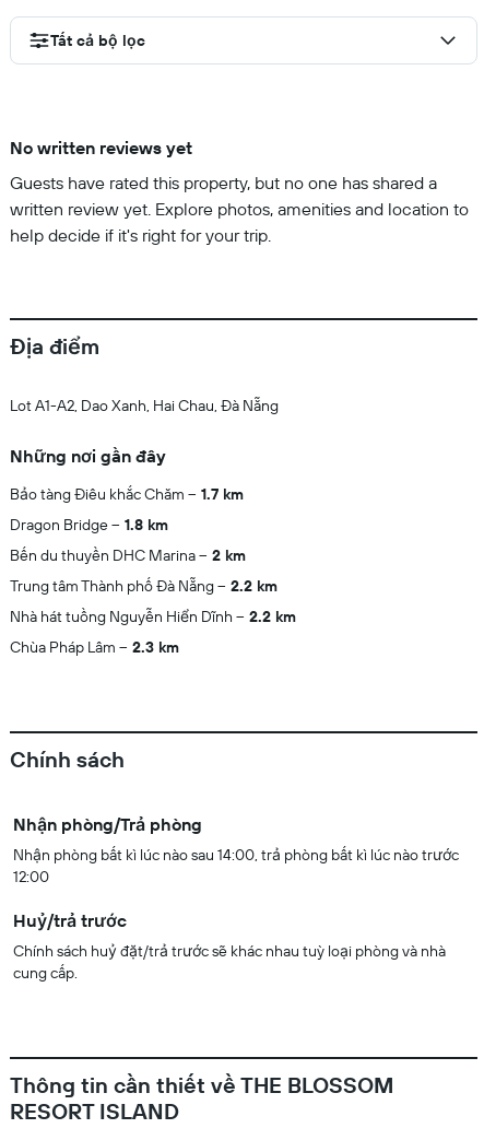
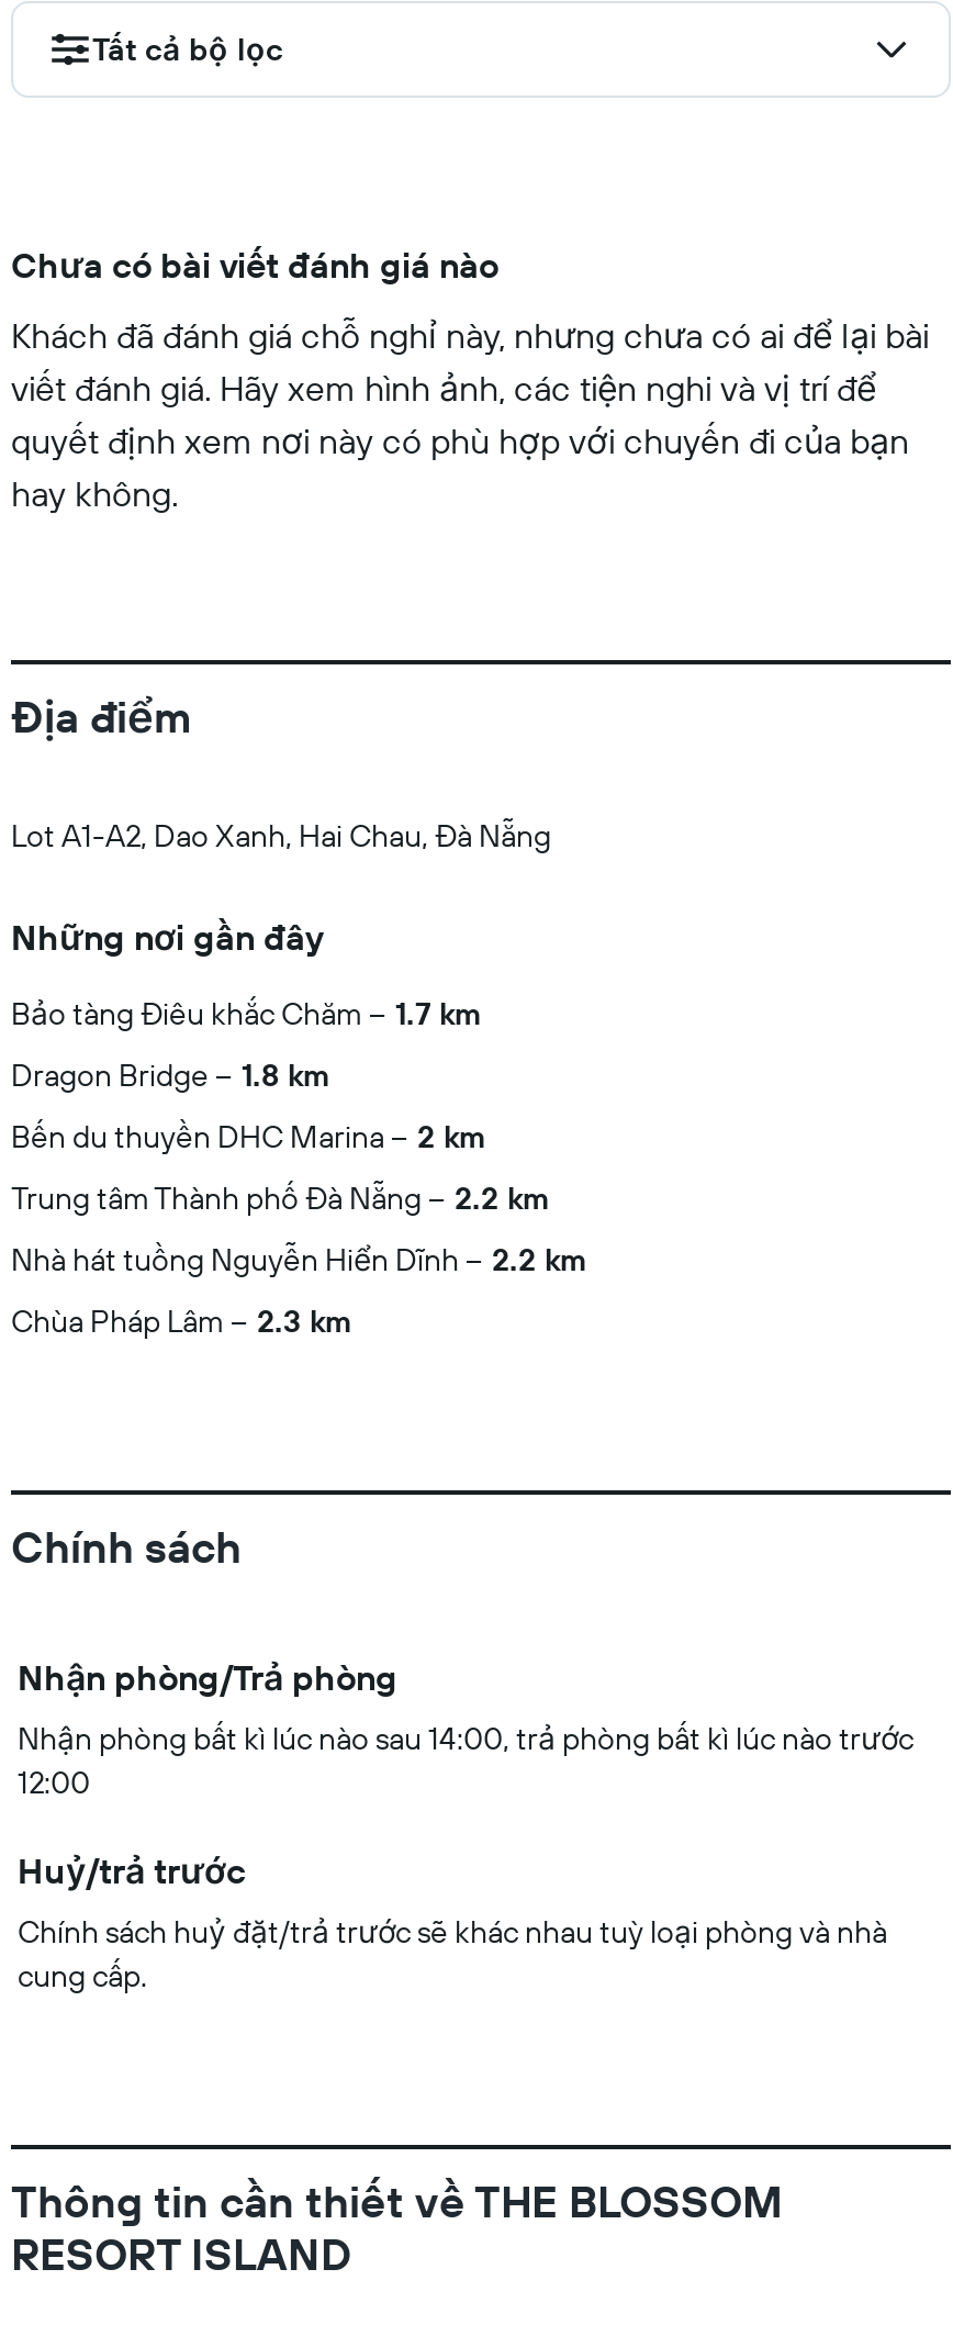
- No written reviews yet
+ Chưa có bài viết đánh giá nào

- Guests have rated this property, but no one has shared a
- written review yet. Explore photos, amenities and location to
- help decide if it's right for your trip.
+ Khách đã đánh giá chỗ nghỉ này, nhưng chưa có ai để lại bài
+ viết đánh giá. Hãy xem hình ảnh, các tiện nghi và vị trí để
+ quyết định xem nơi này có phù hợp với chuyến đi của bạn
+ hay không.
